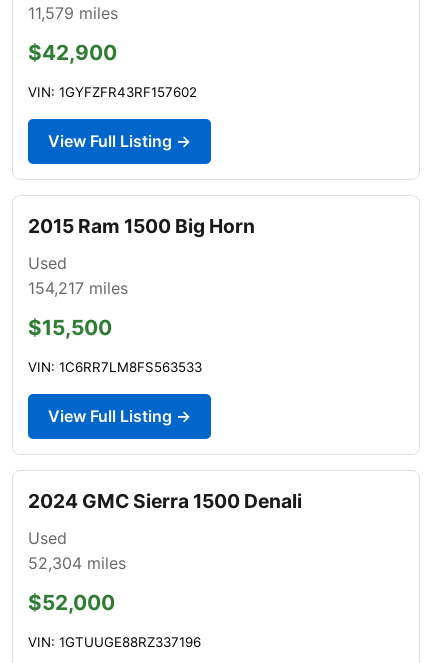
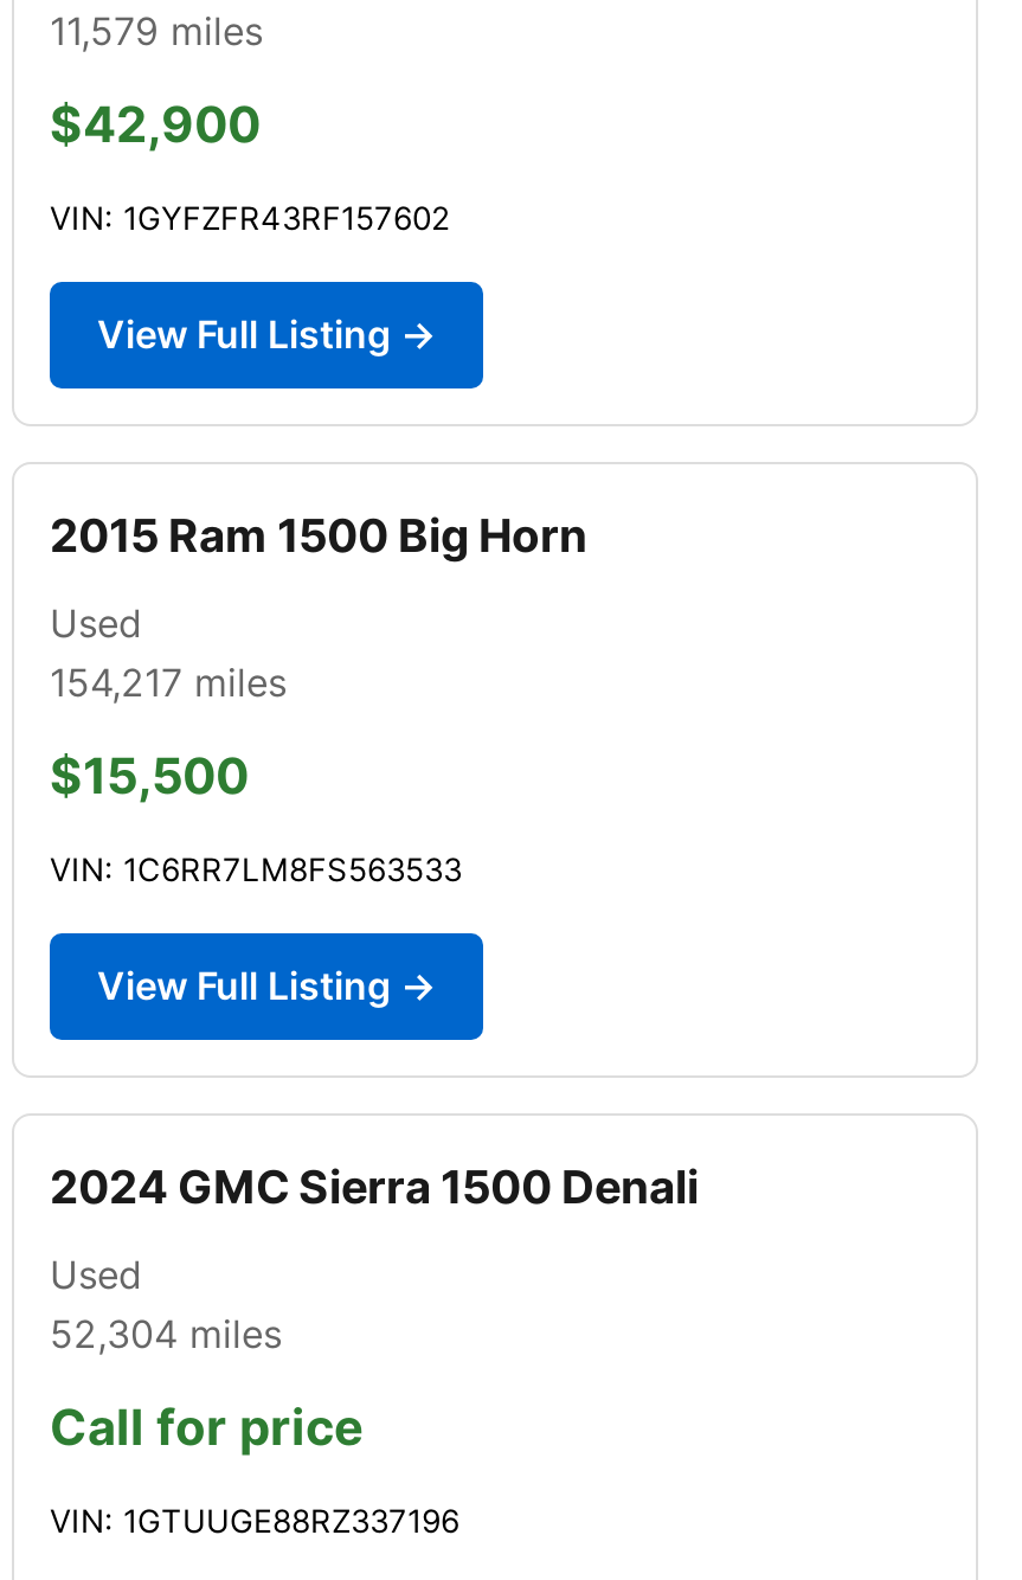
- $52,000
+ Call for price
